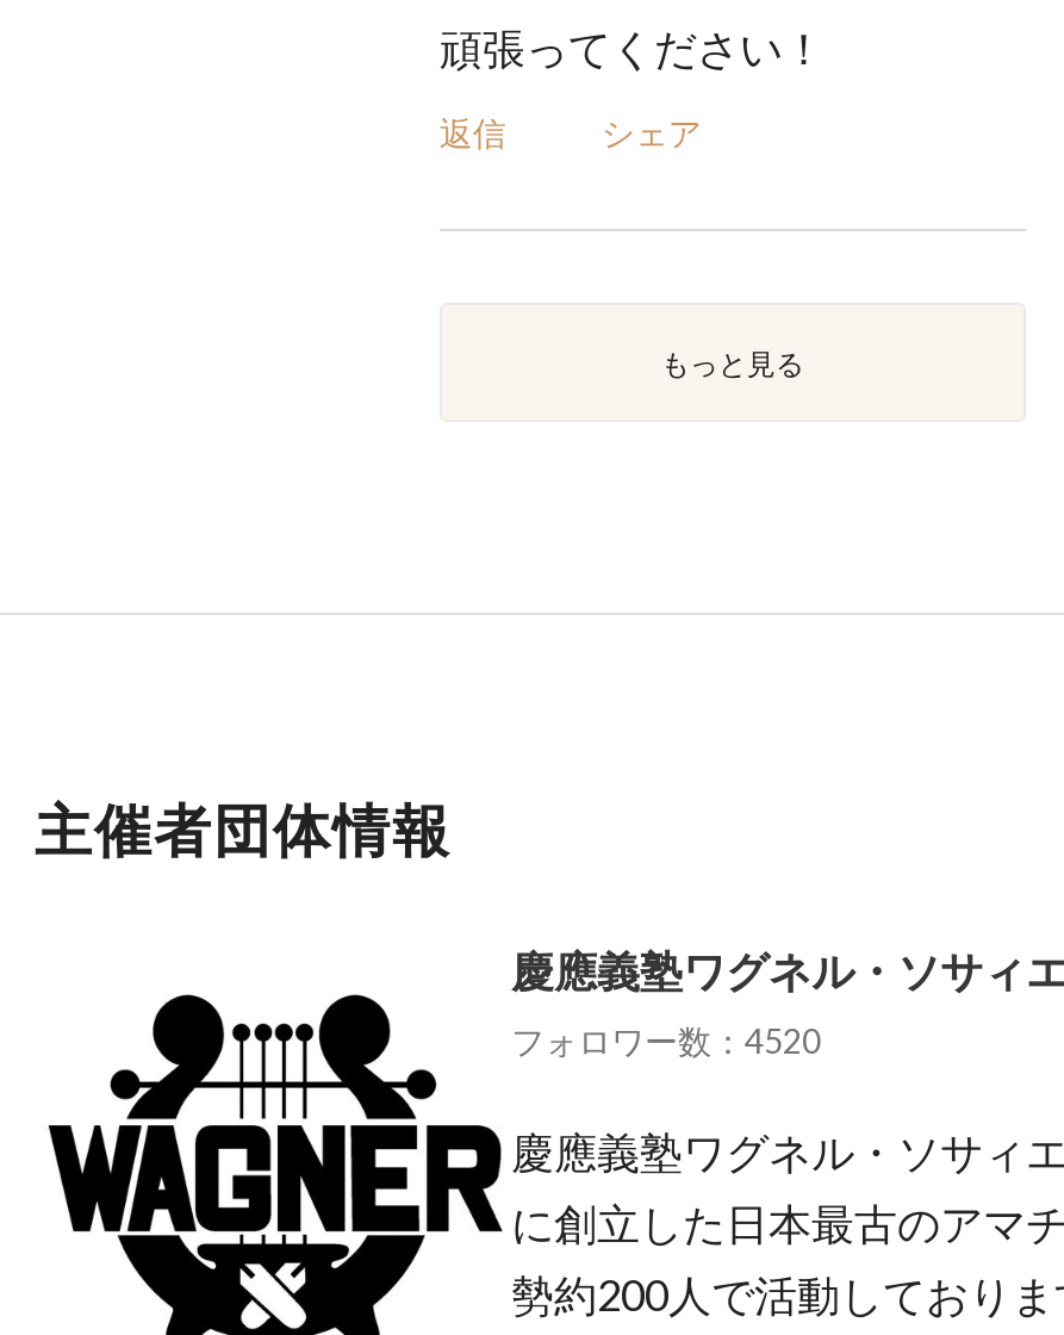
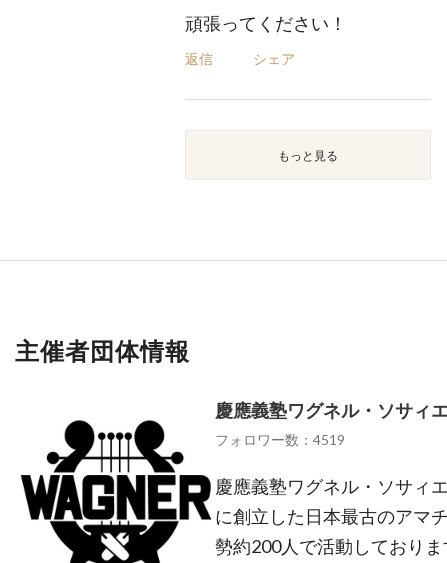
- フォロワー数：4520
+ フォロワー数：4519
